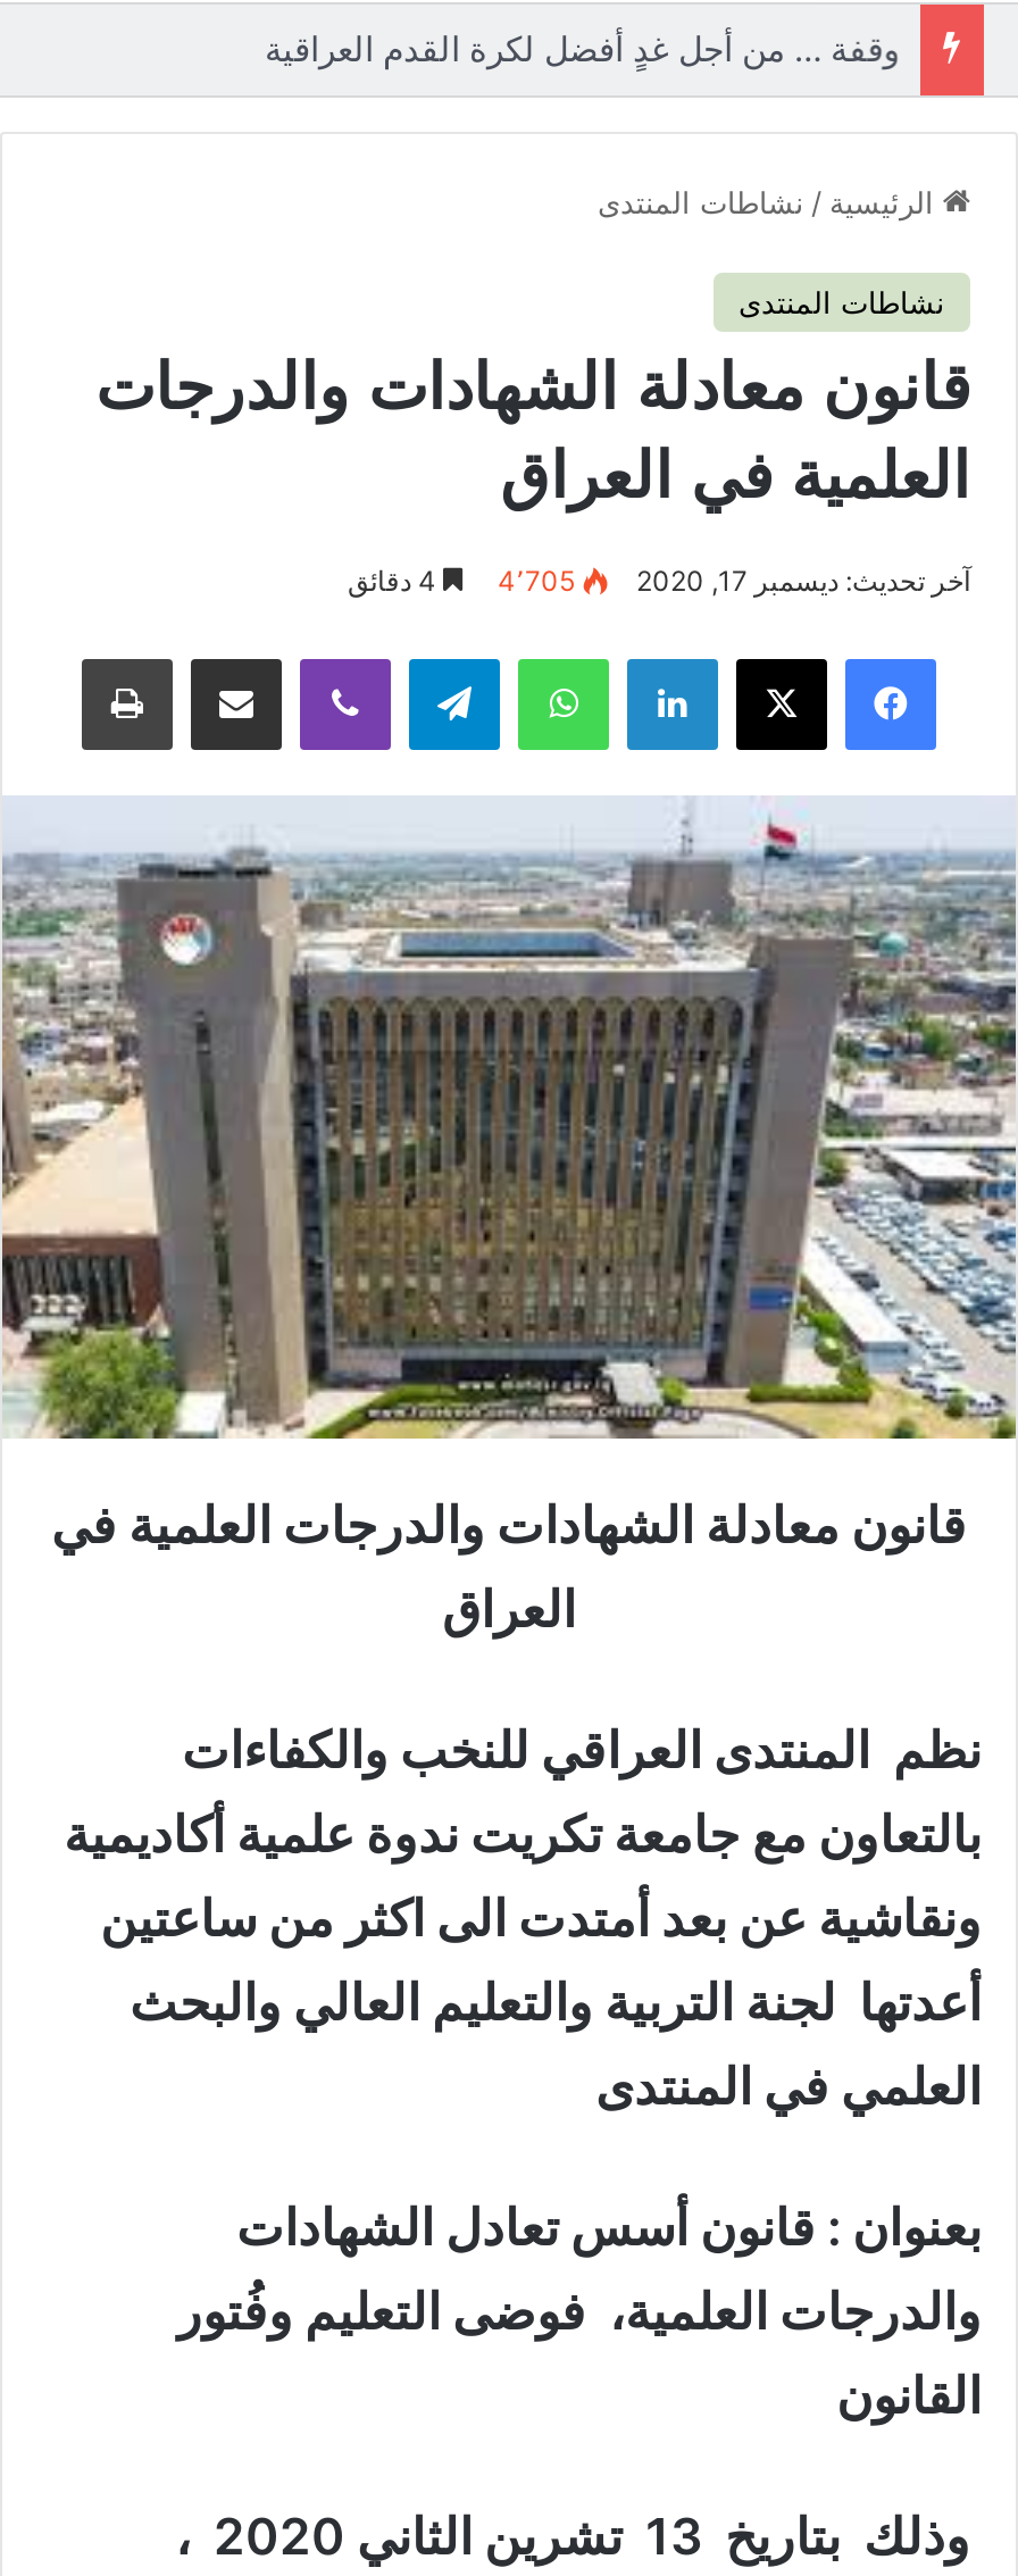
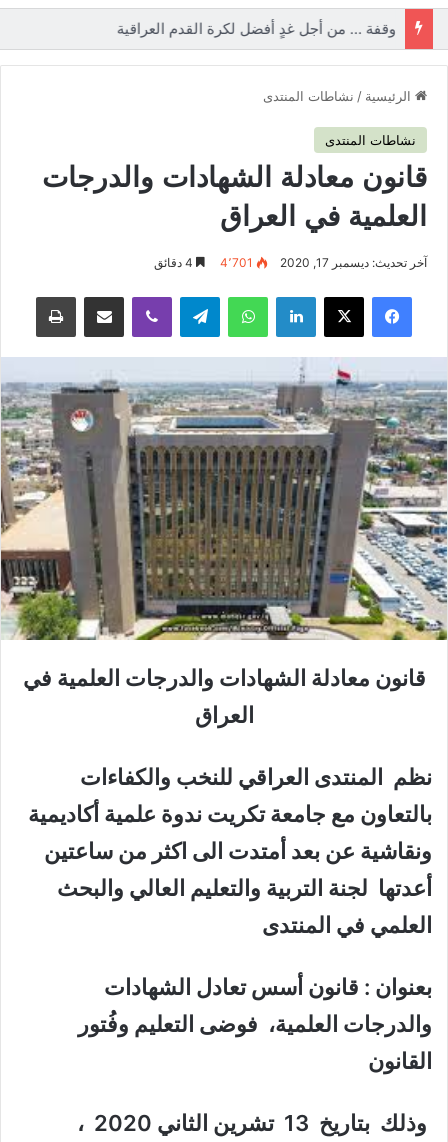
- 4٬705
+ 4٬701
